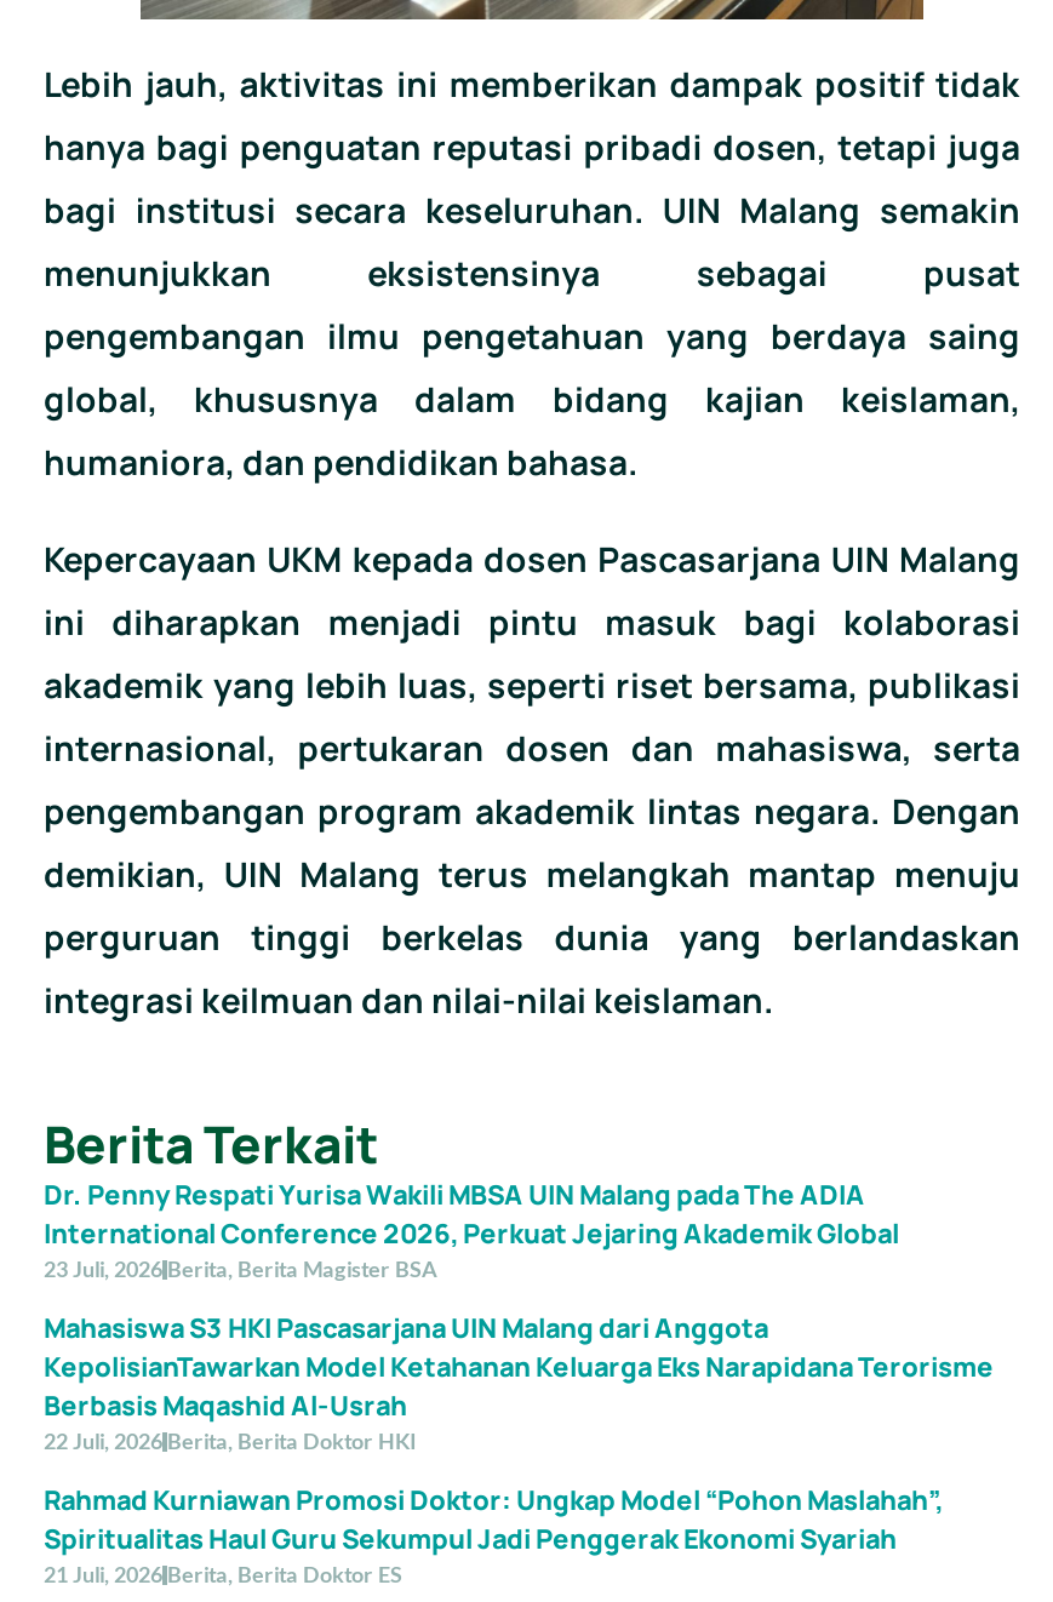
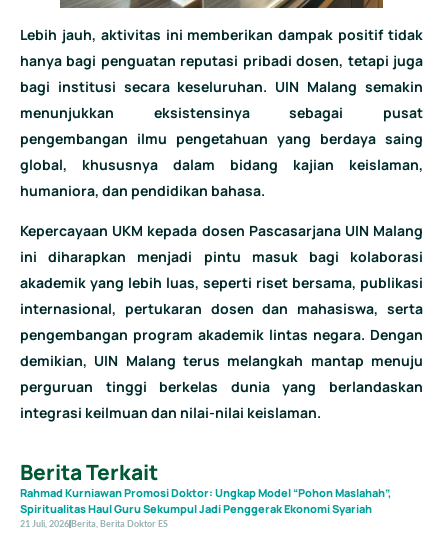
- Dr. Penny Respati Yurisa Wakili MBSA UIN Malang pada The ADIA
- International Conference 2026, Perkuat Jejaring Akademik Global
- 23 Juli, 2026 Berita, Berita Magister BSA
- Mahasiswa S3 HKI Pascasarjana UIN Malang dari Anggota
- KepolisianTawarkan Model Ketahanan Keluarga Eks Narapidana Terorisme
- Berbasis Maqashid Al-Usrah
- 22 Juli, 2026 Berita, Berita Doktor HKI
